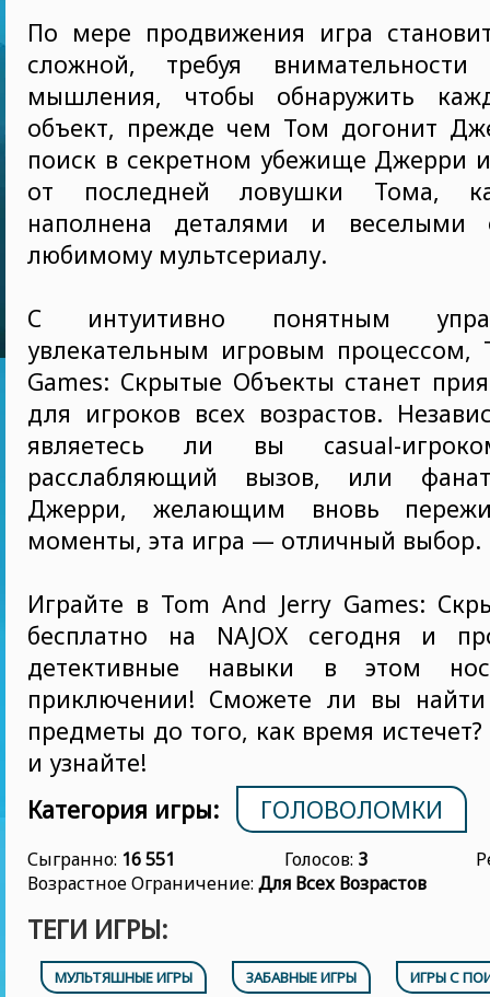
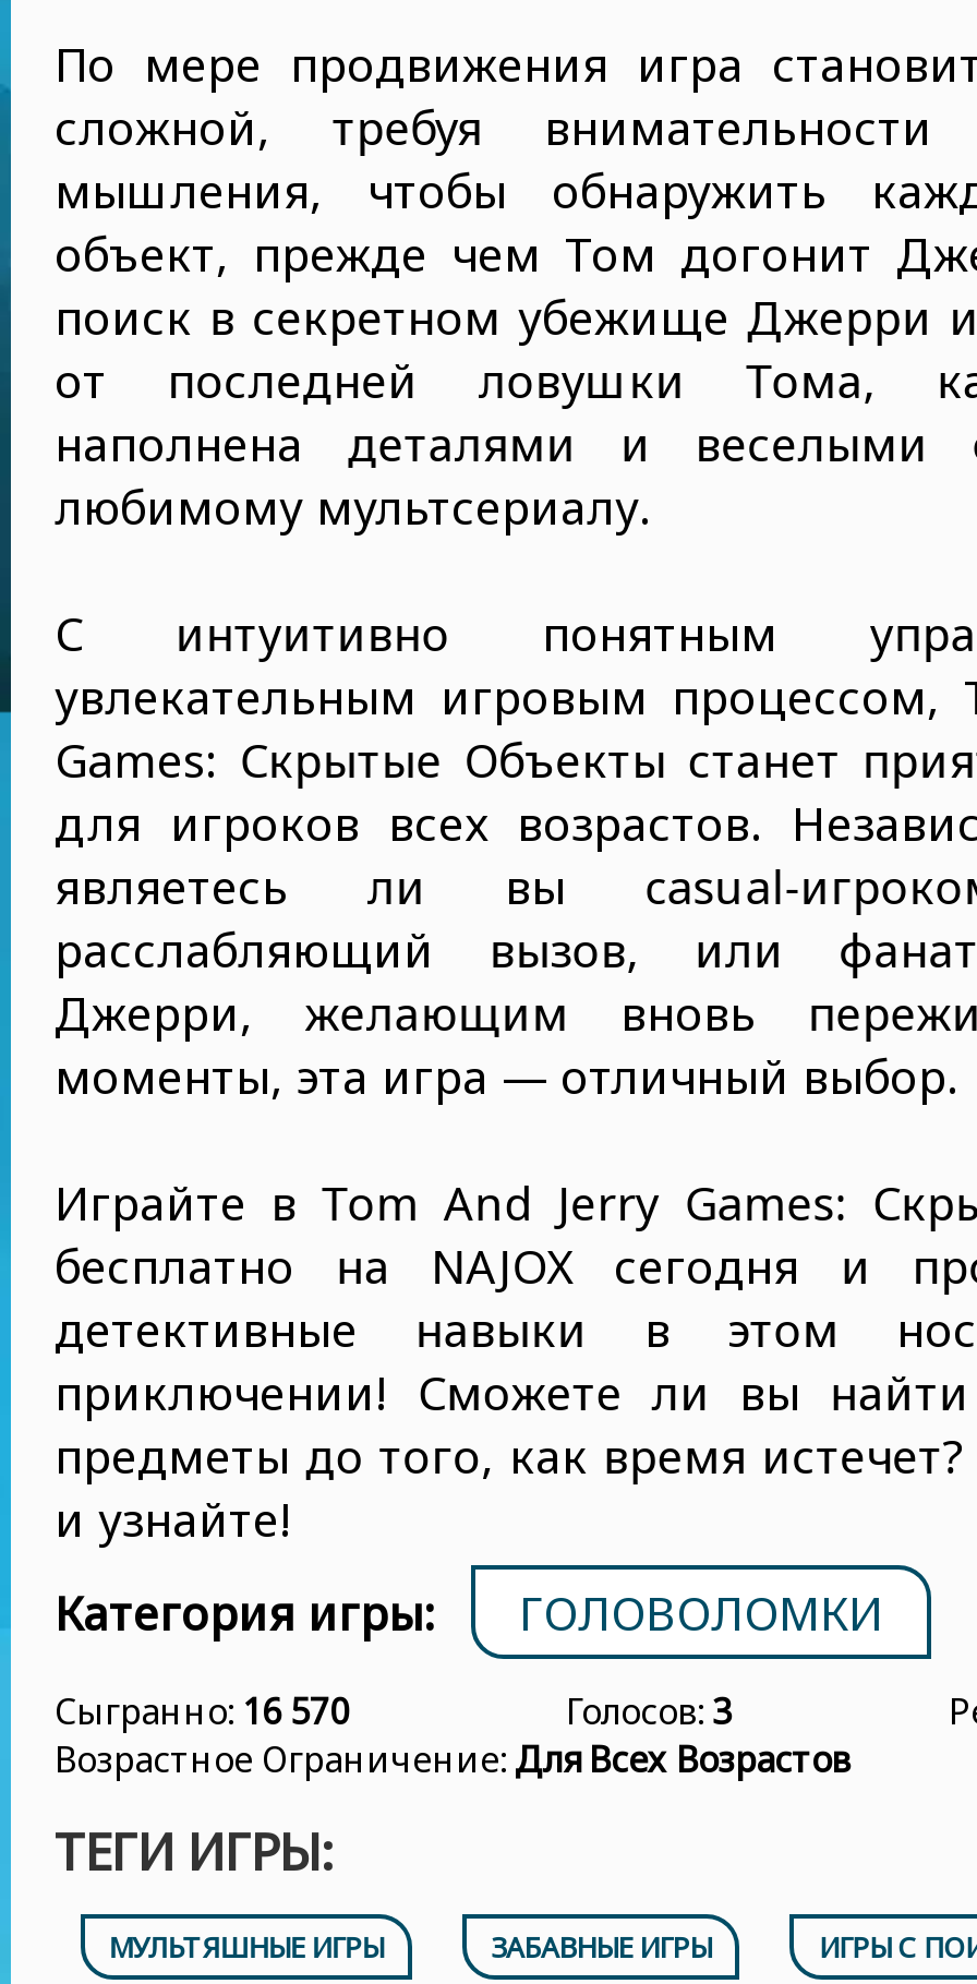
- Сыгранно: 16 551
+ Сыгранно: 16 570
